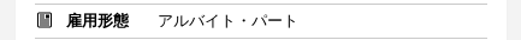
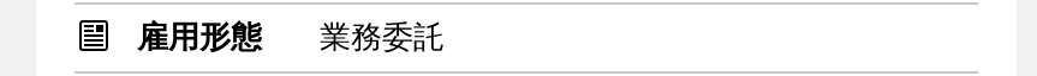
- アルバイト・パート
+ 業務委託
